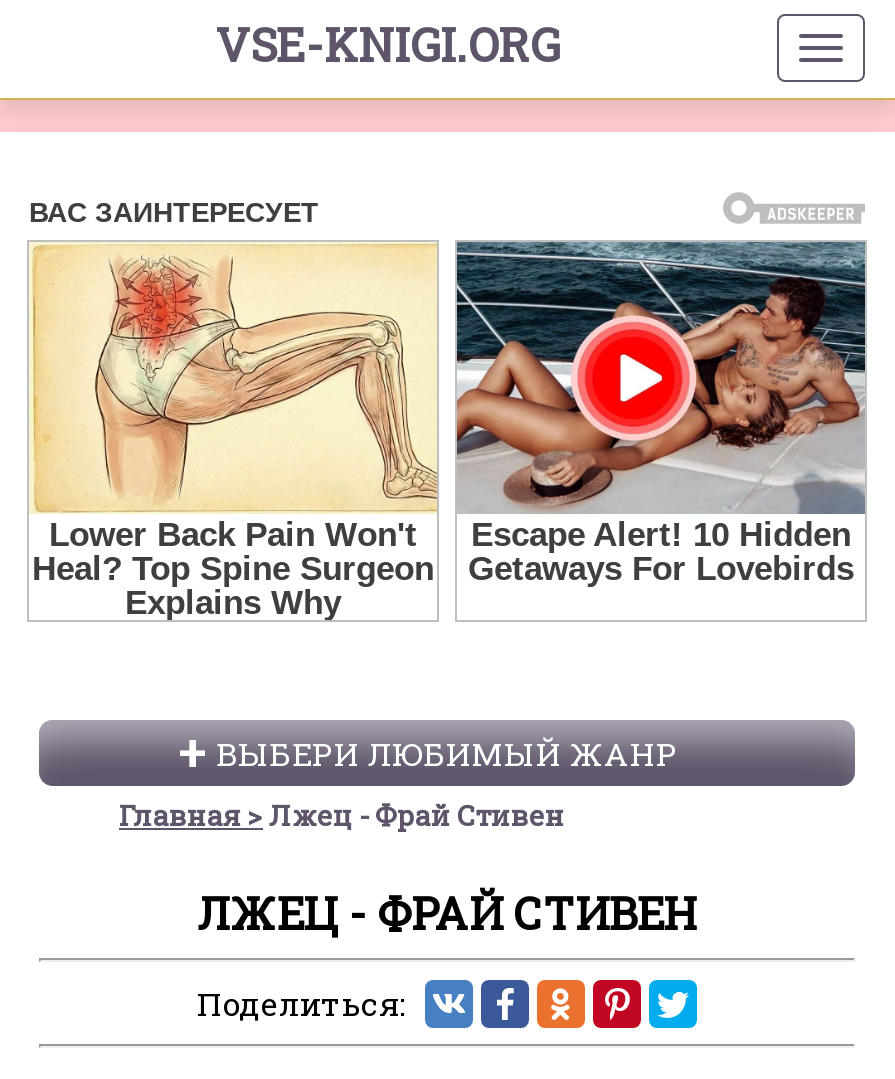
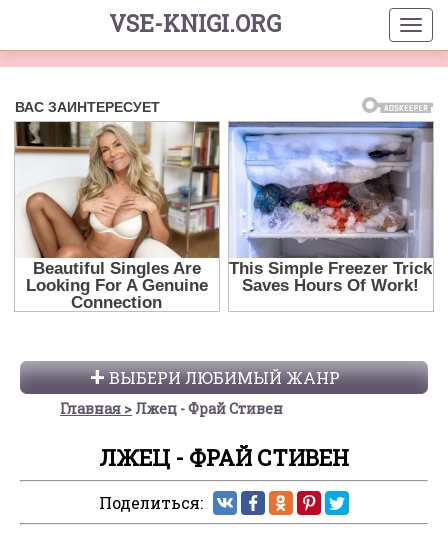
- [image]
+ [image]

- [image]
+ [image]
